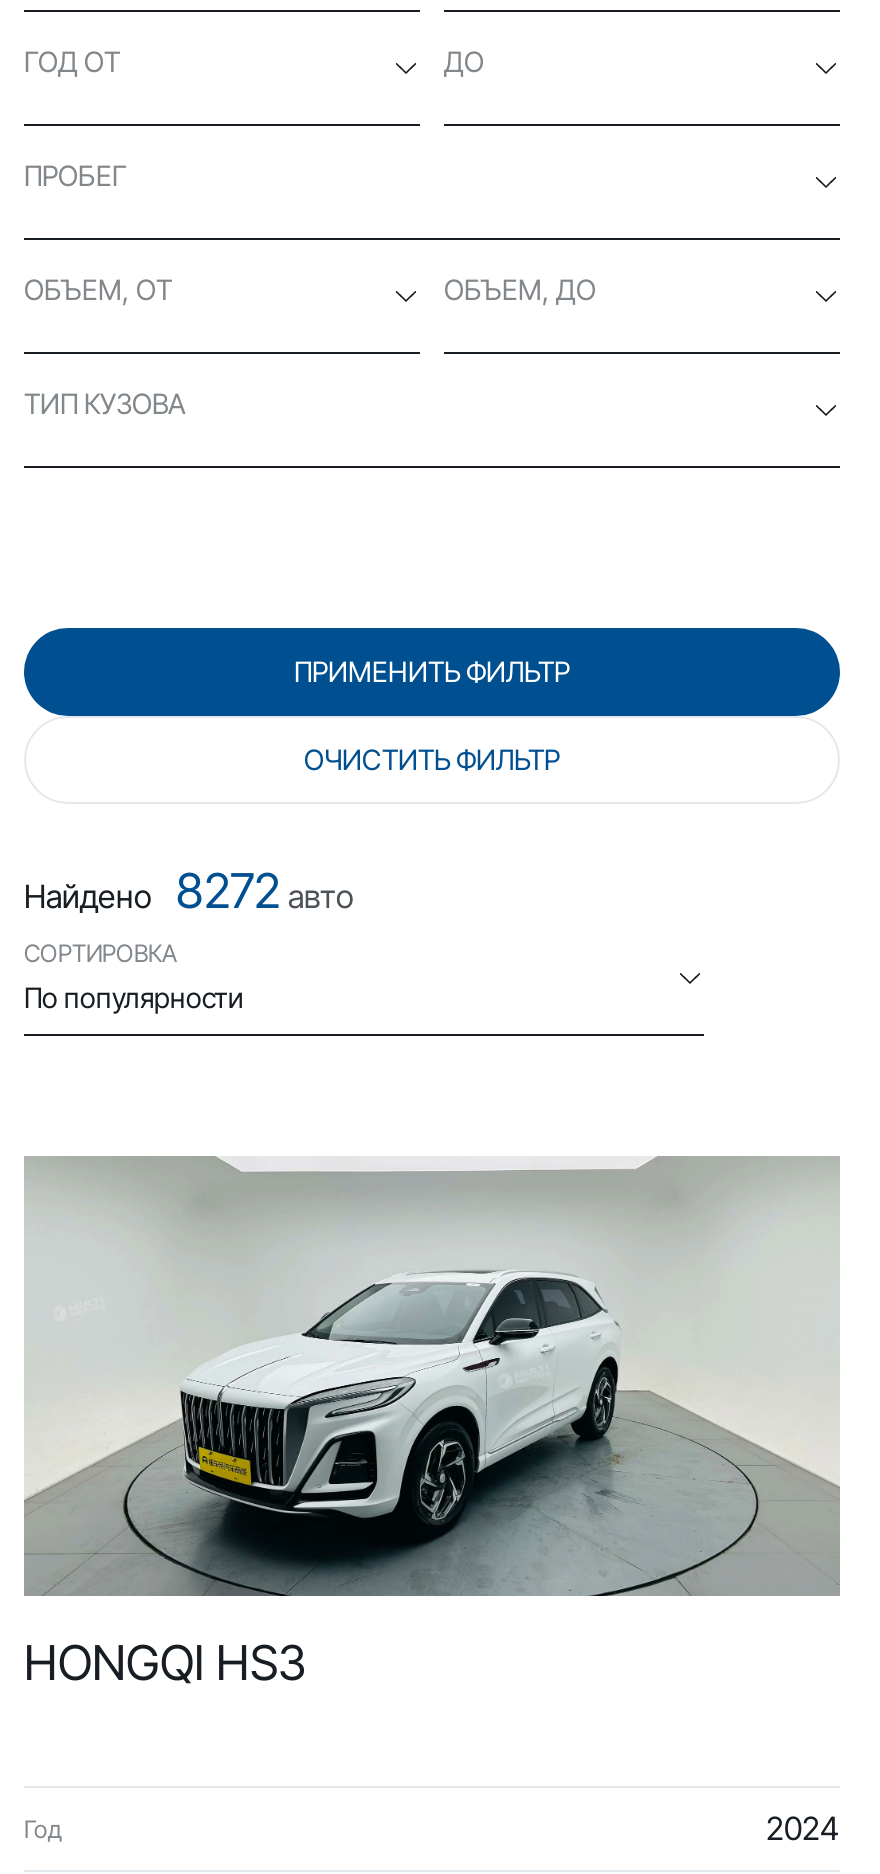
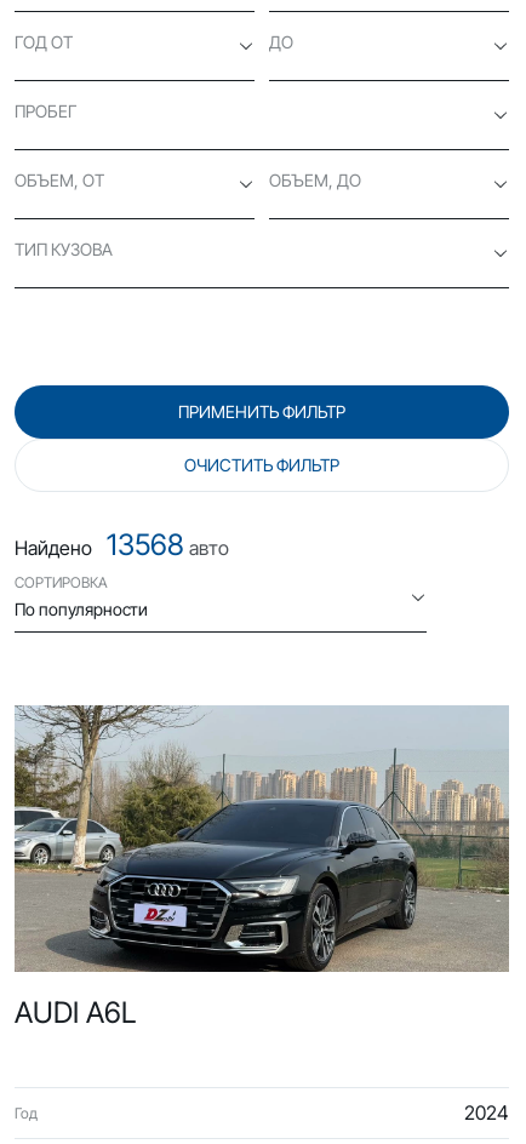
- Найдено 8272 авто
+ Найдено 13568 авто

- [image]
- HONGQI HS3
+ [image]
+ AUDI A6L
